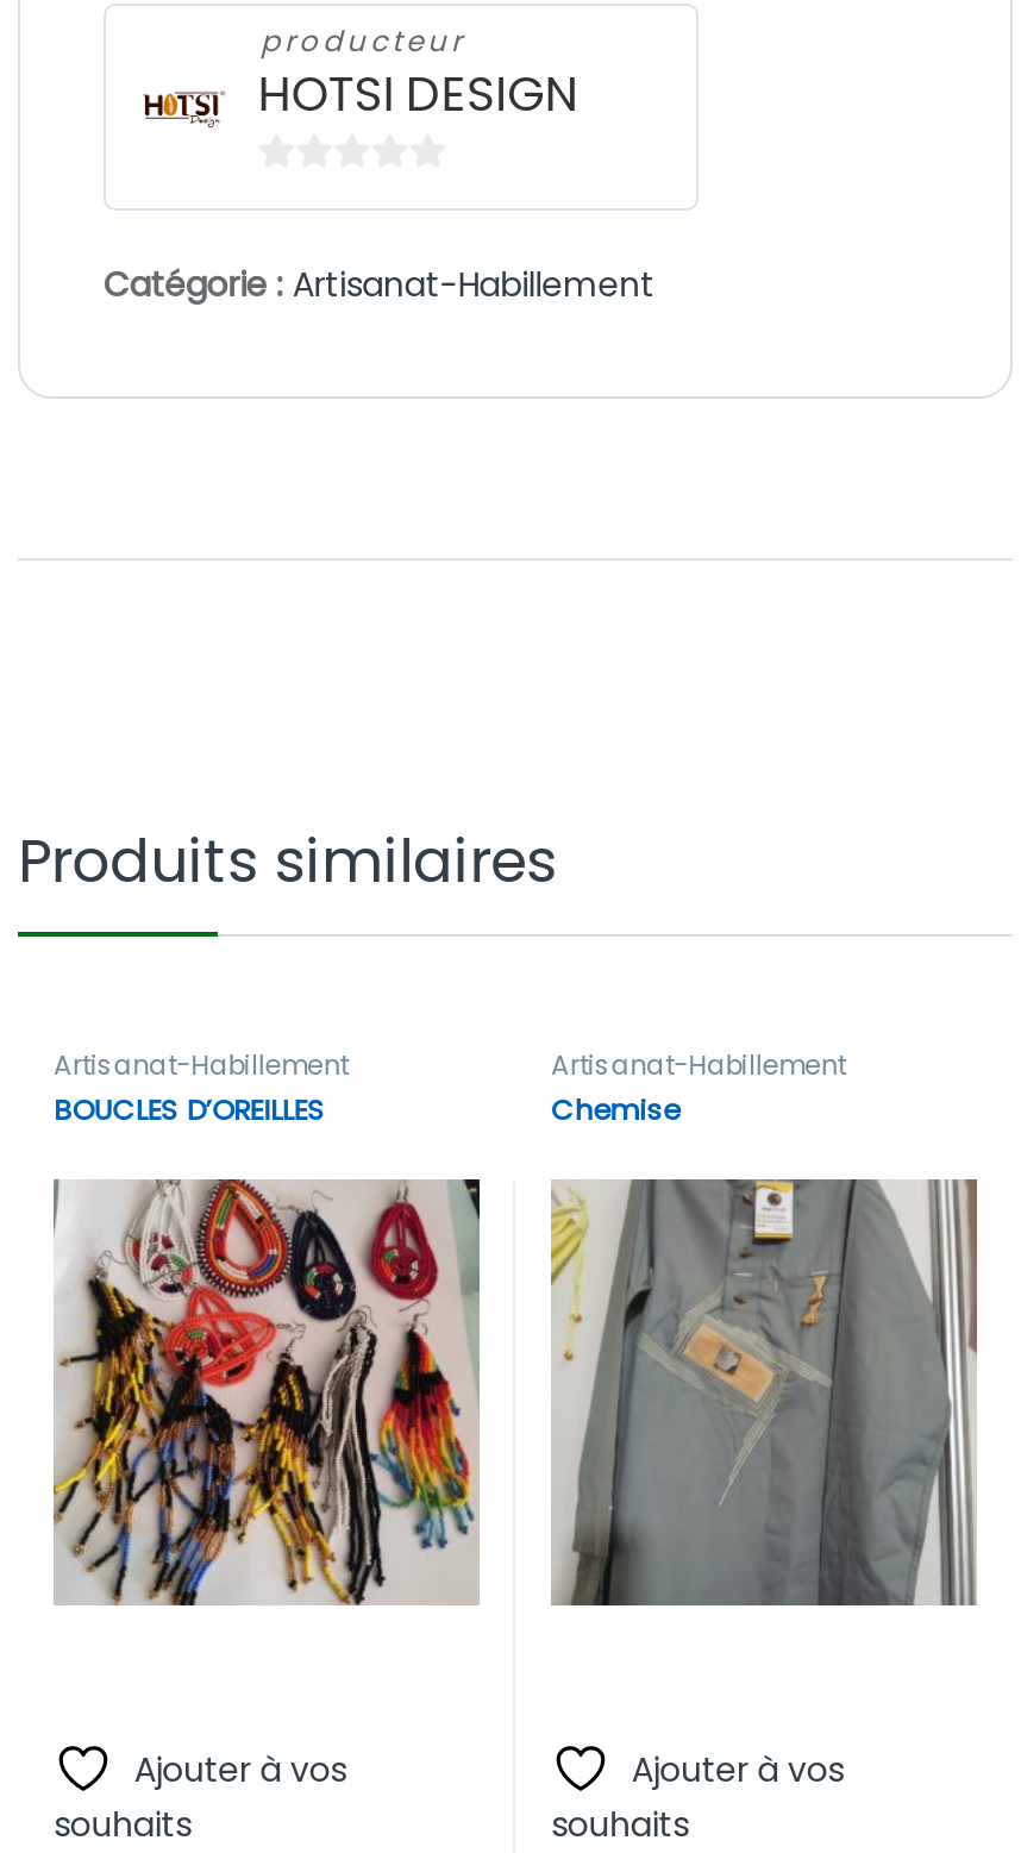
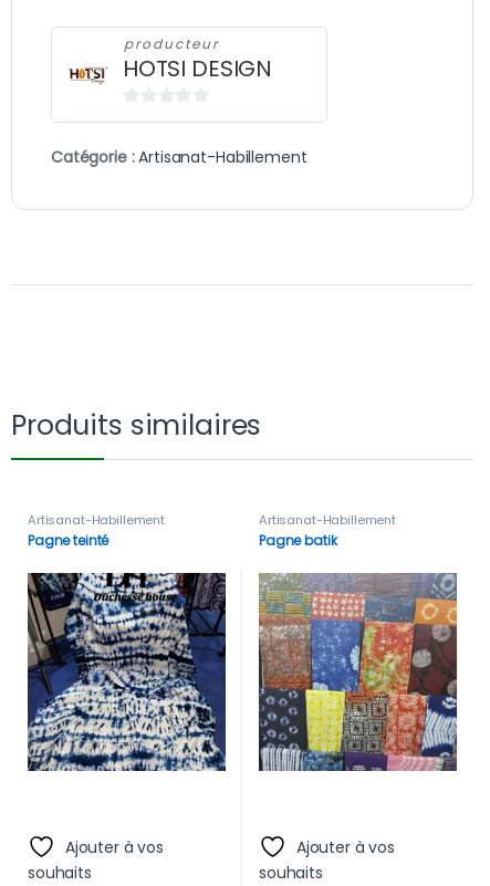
- BOUCLES D’OREILLES
+ Pagne teinté

- Chemise
+ Pagne batik

- [image]
+ [image]

- [image]
+ [image]
